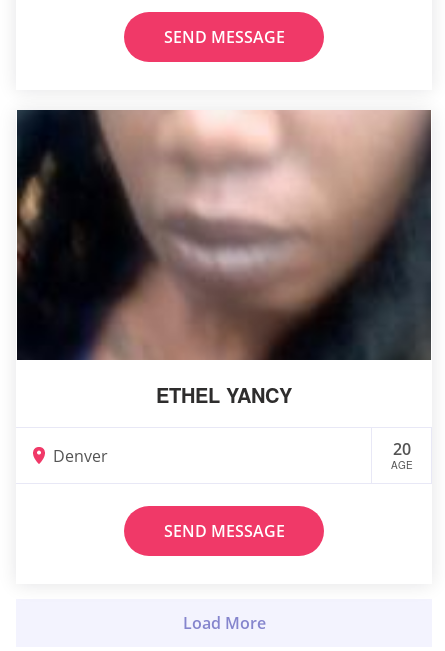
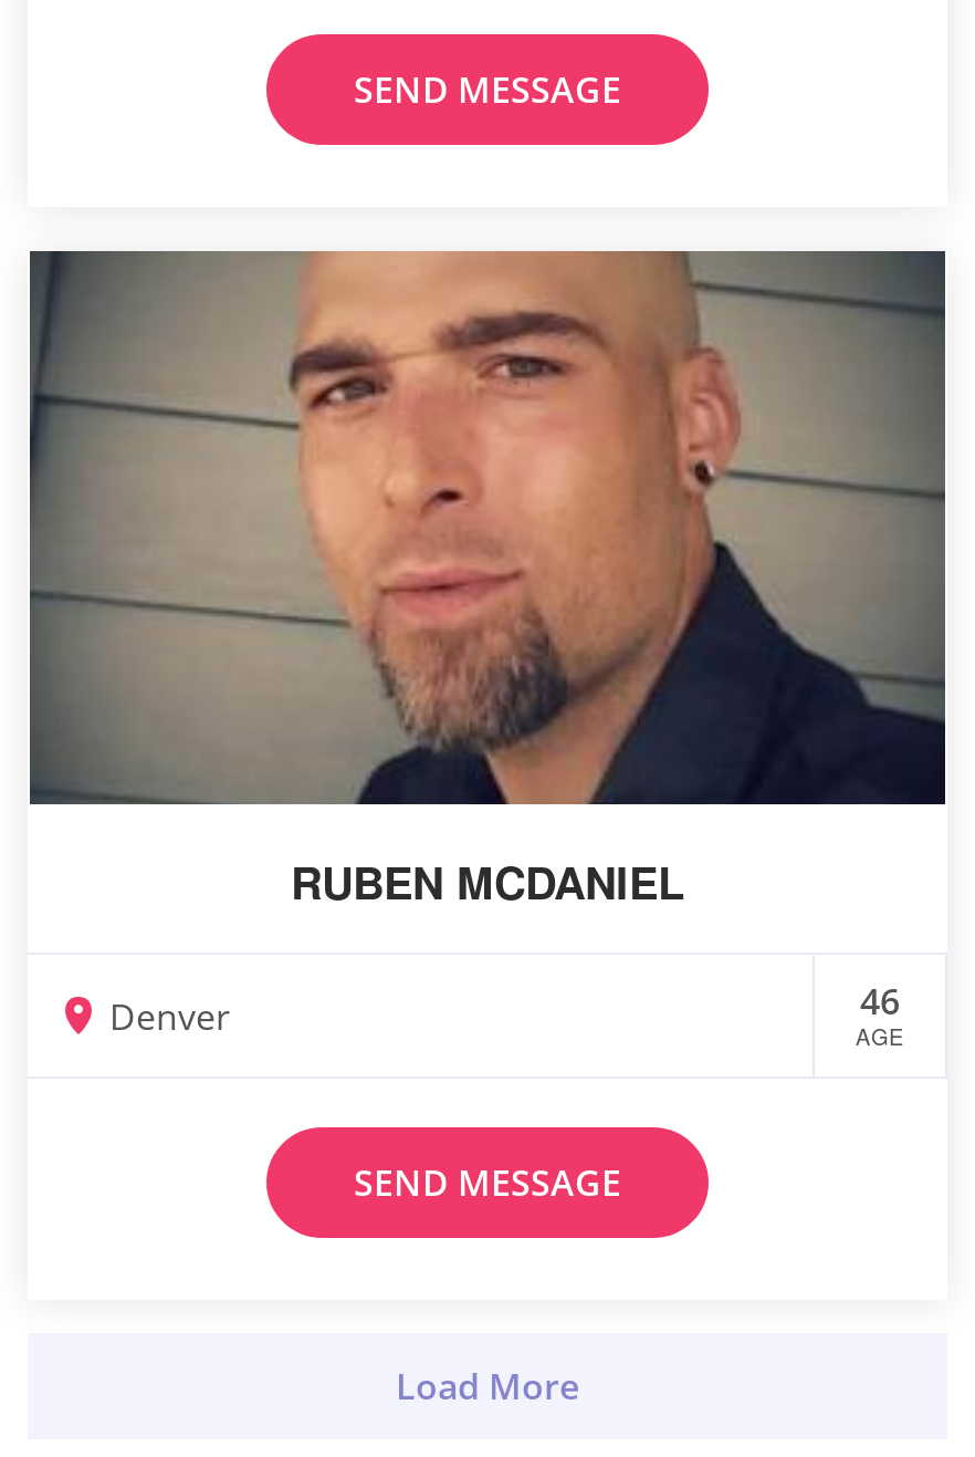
- [image]
- ETHEL YANCY
+ [image]
+ RUBEN MCDANIEL

- 20
+ 46
